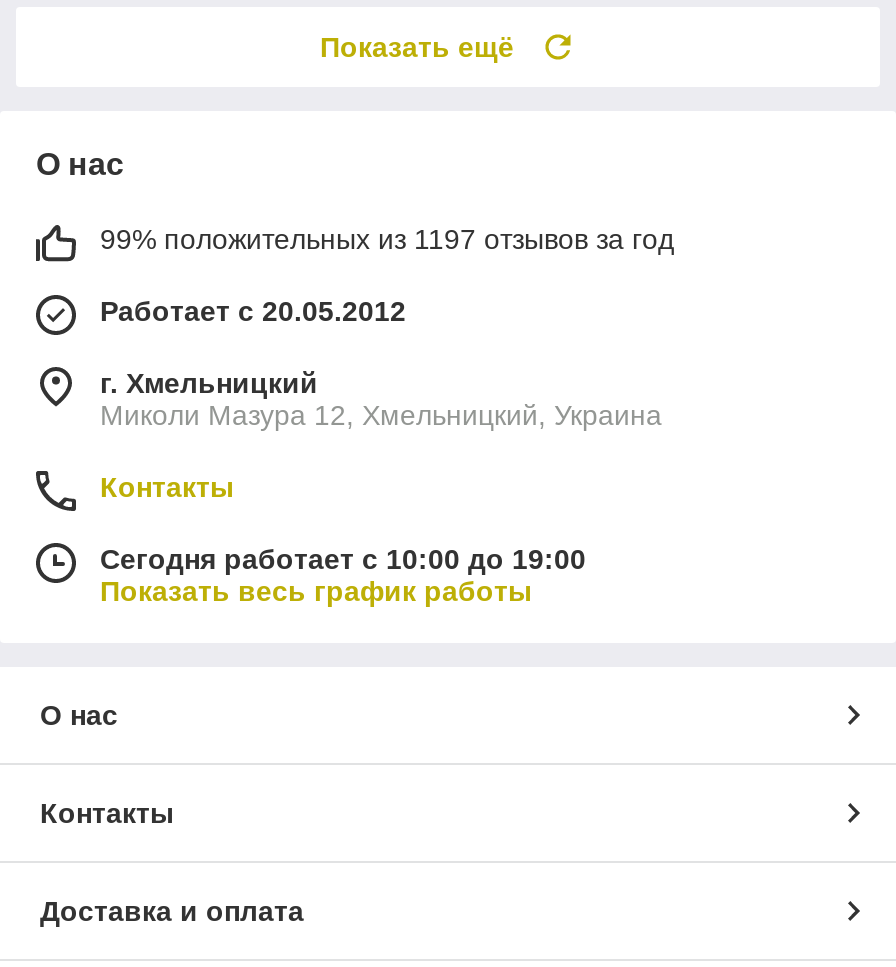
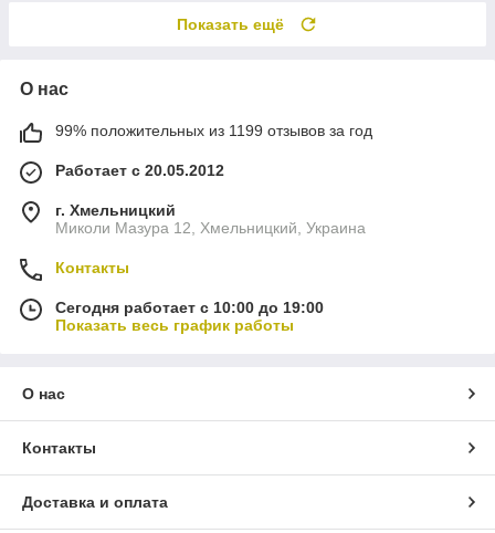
- 99% положительных из 1197 отзывов за год
+ 99% положительных из 1199 отзывов за год
